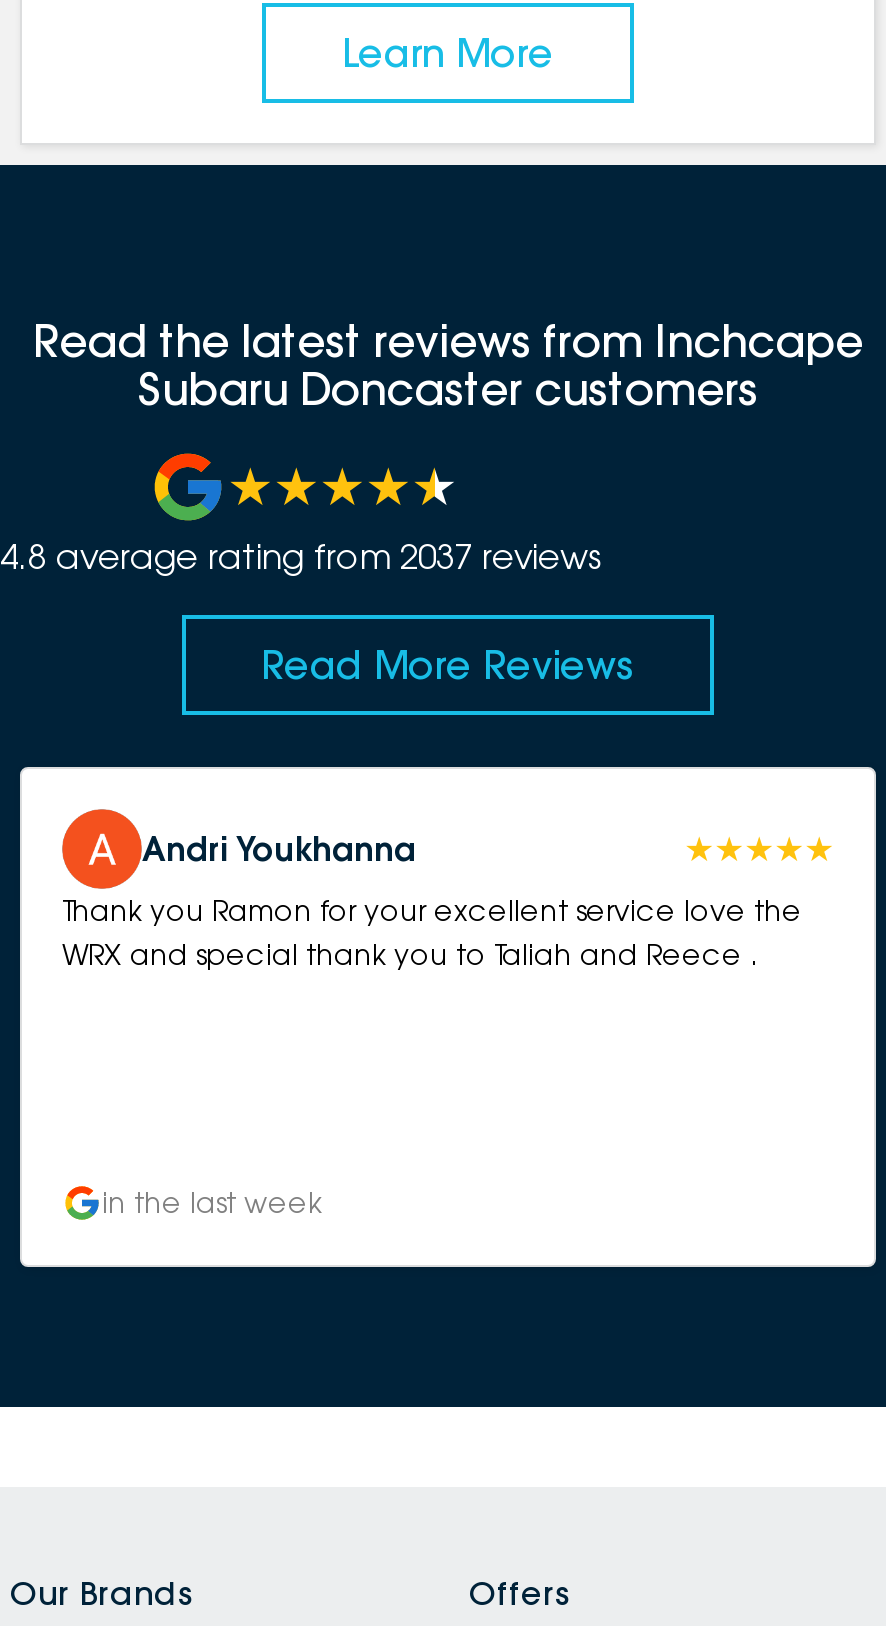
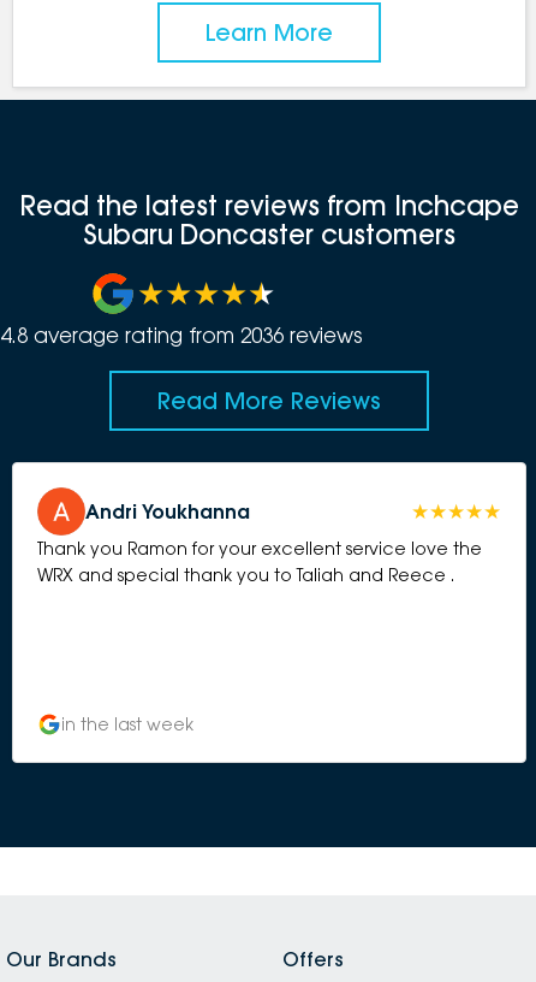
- 4.8 average rating from 2037 reviews
+ 4.8 average rating from 2036 reviews
